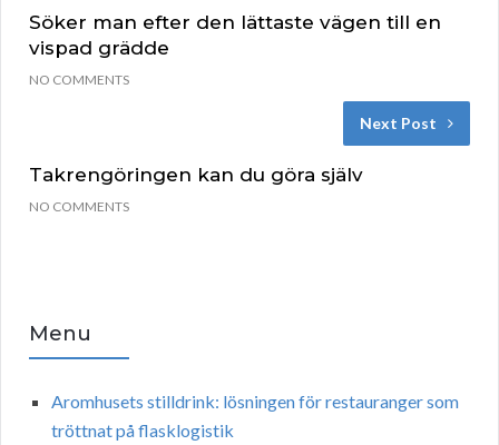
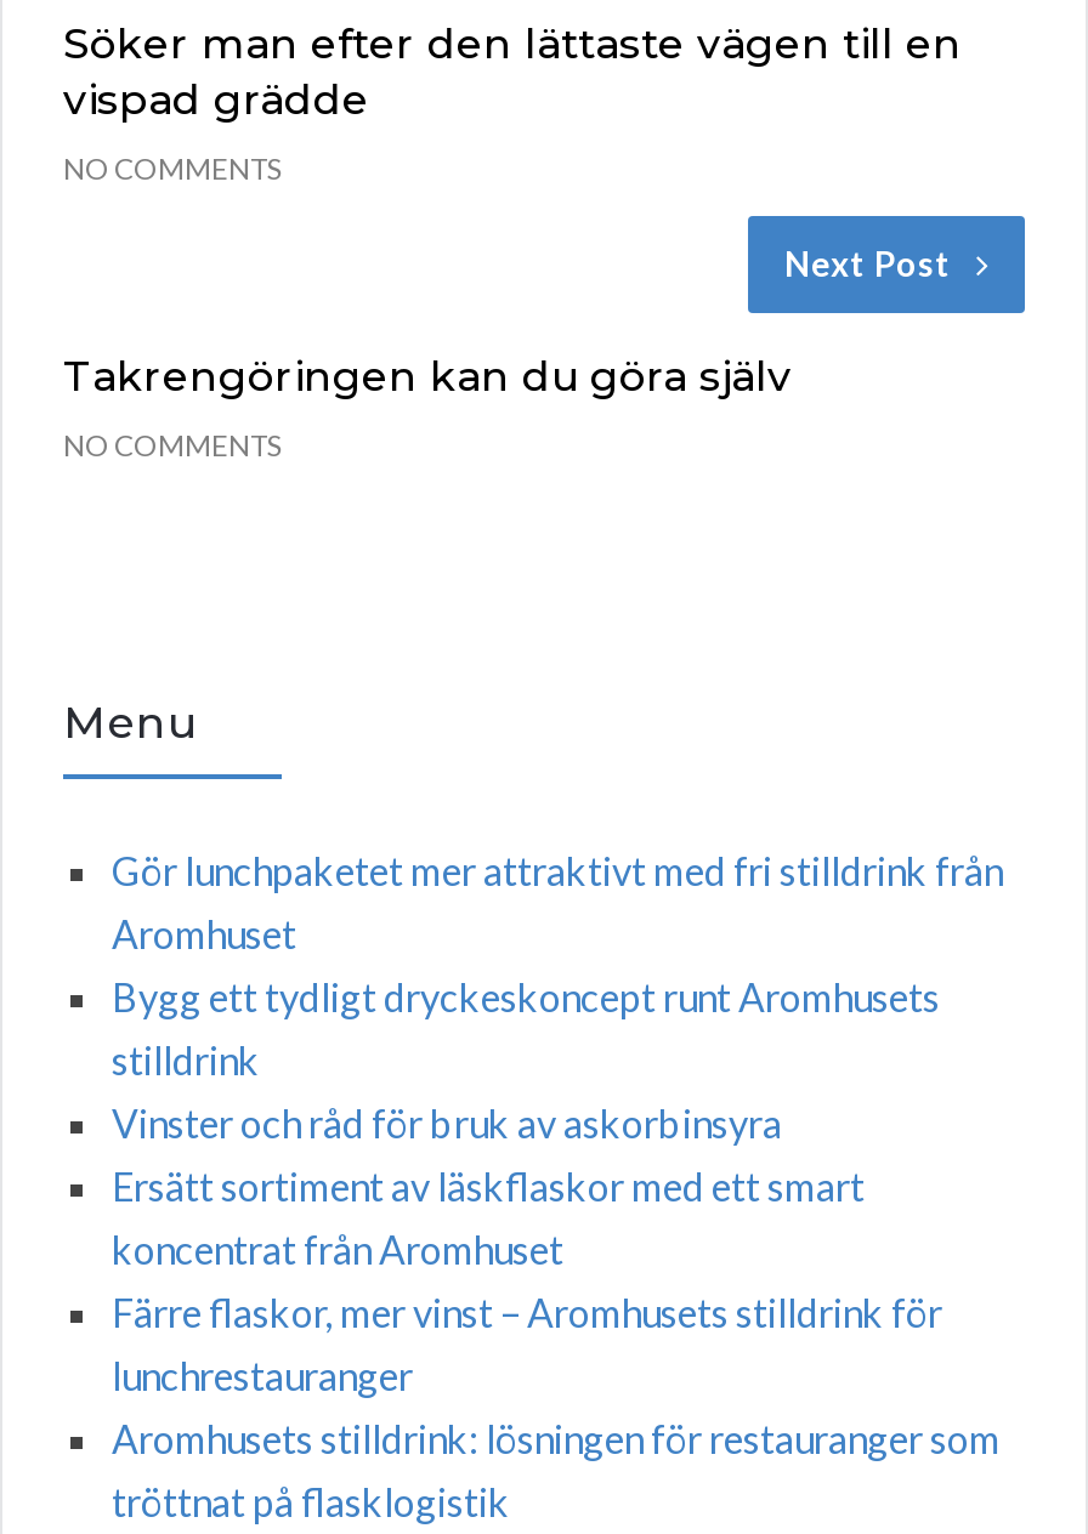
+ Gör lunchpaketet mer attraktivt med fri stilldrink från
+ Aromhuset
+ Bygg ett tydligt dryckeskoncept runt Aromhusets
+ stilldrink
+ Vinster och råd för bruk av askorbinsyra
+ Ersätt sortiment av läskflaskor med ett smart
+ koncentrat från Aromhuset
+ Färre flaskor, mer vinst – Aromhusets stilldrink för
+ lunchrestauranger
